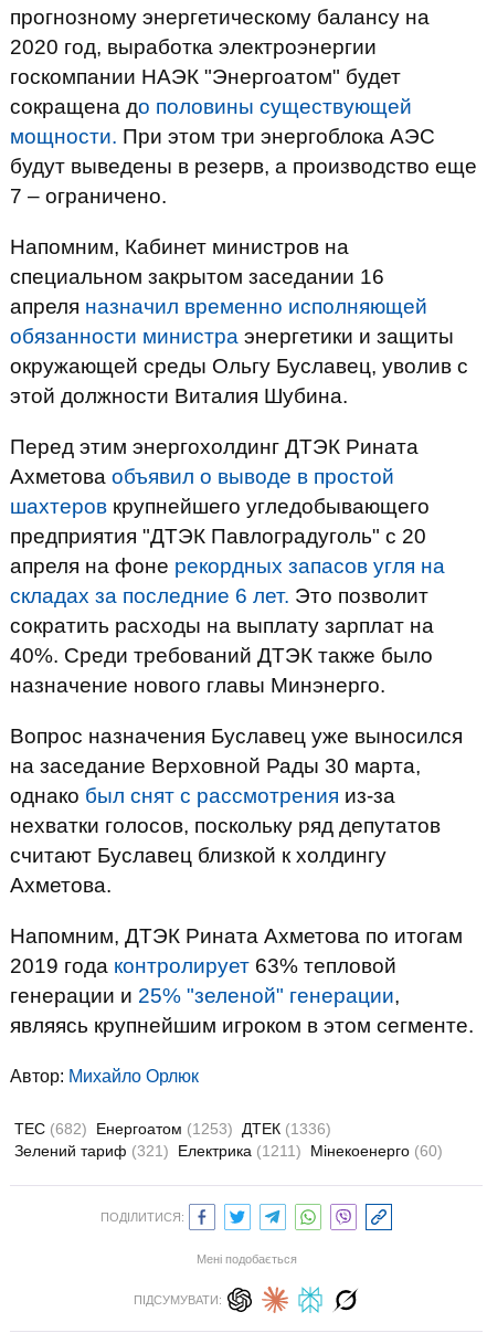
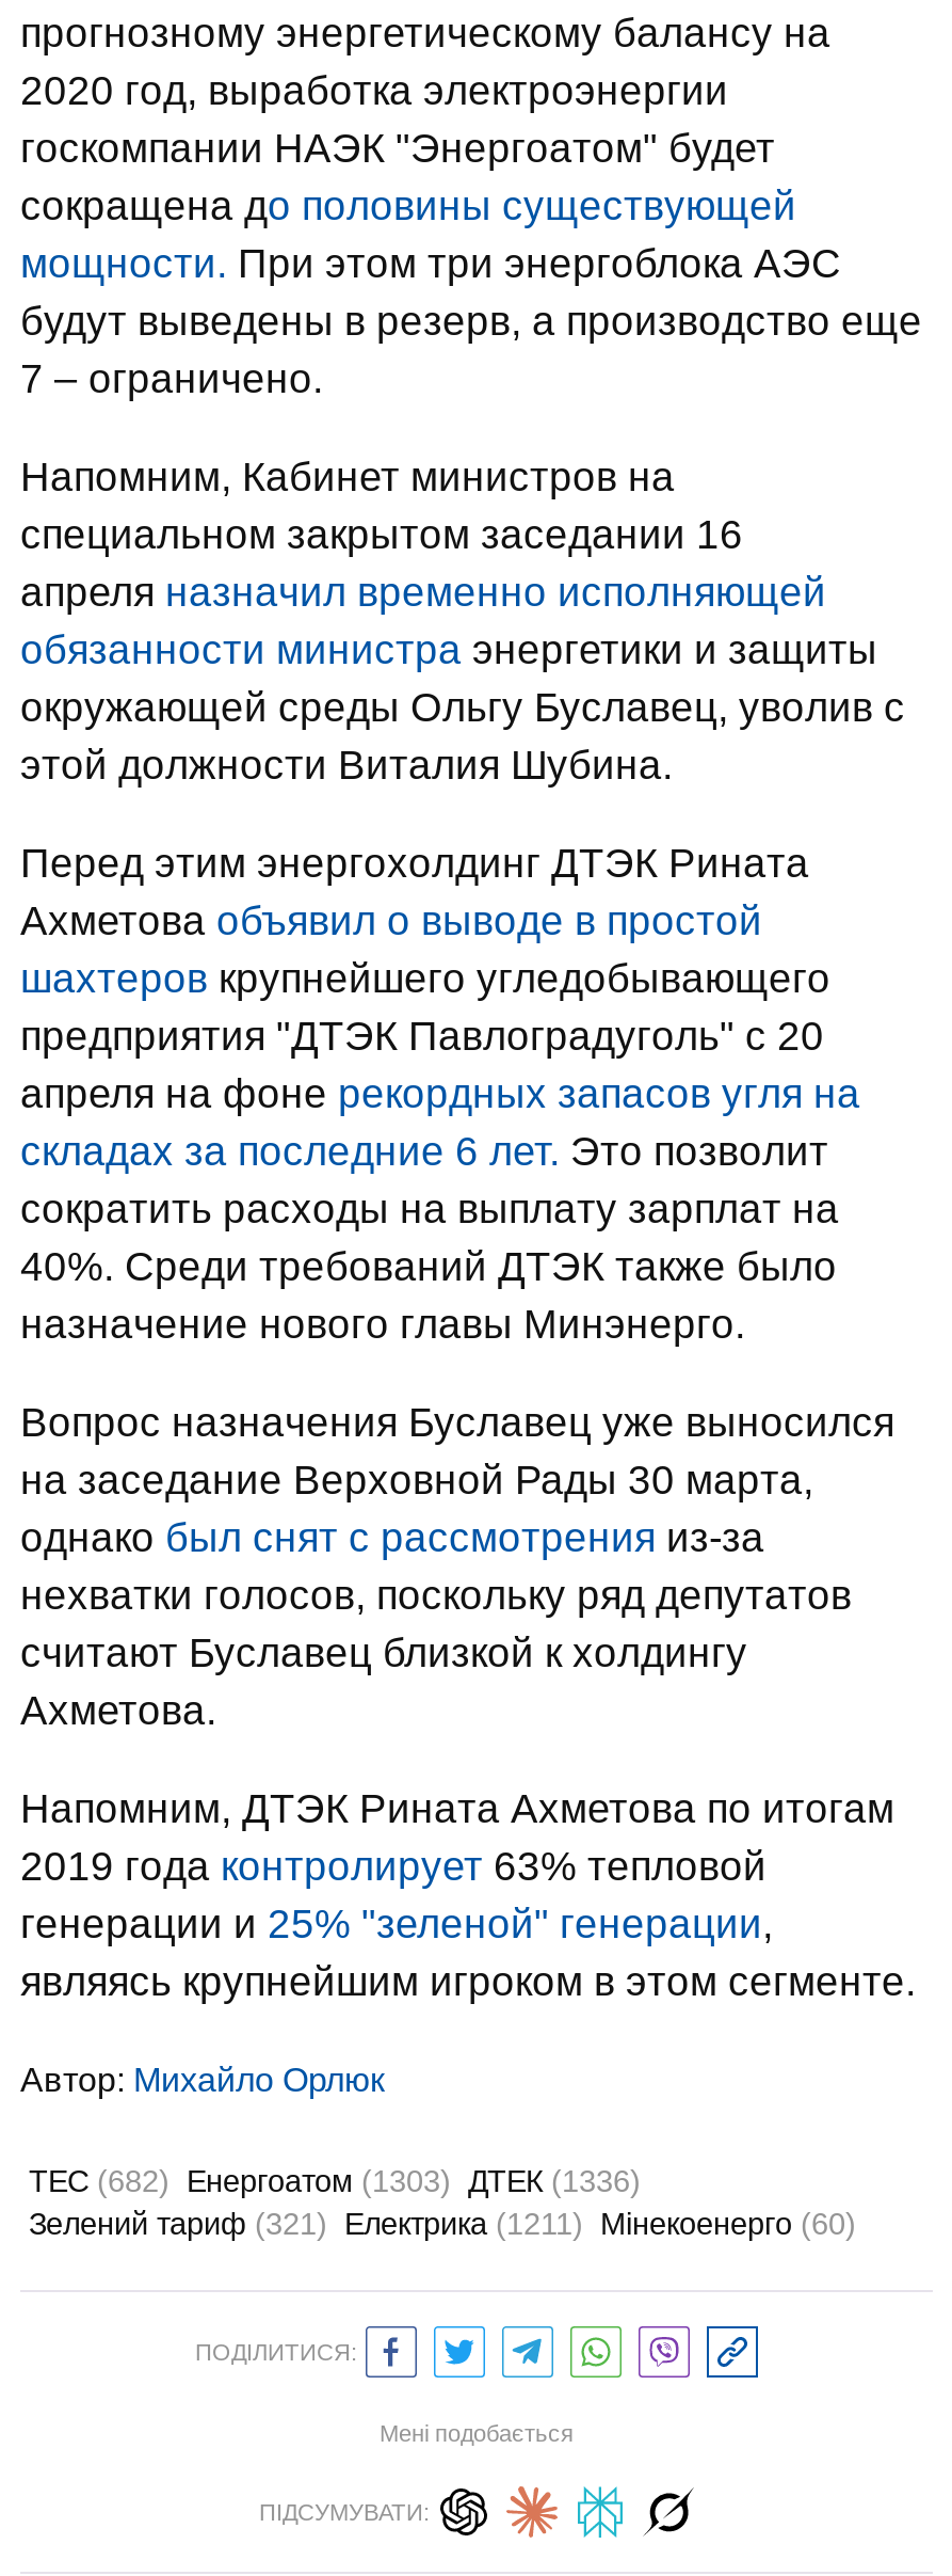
- ТЕС (682) Енергоатом (1253) ДТЕК (1336)
+ ТЕС (682) Енергоатом (1303) ДТЕК (1336)
